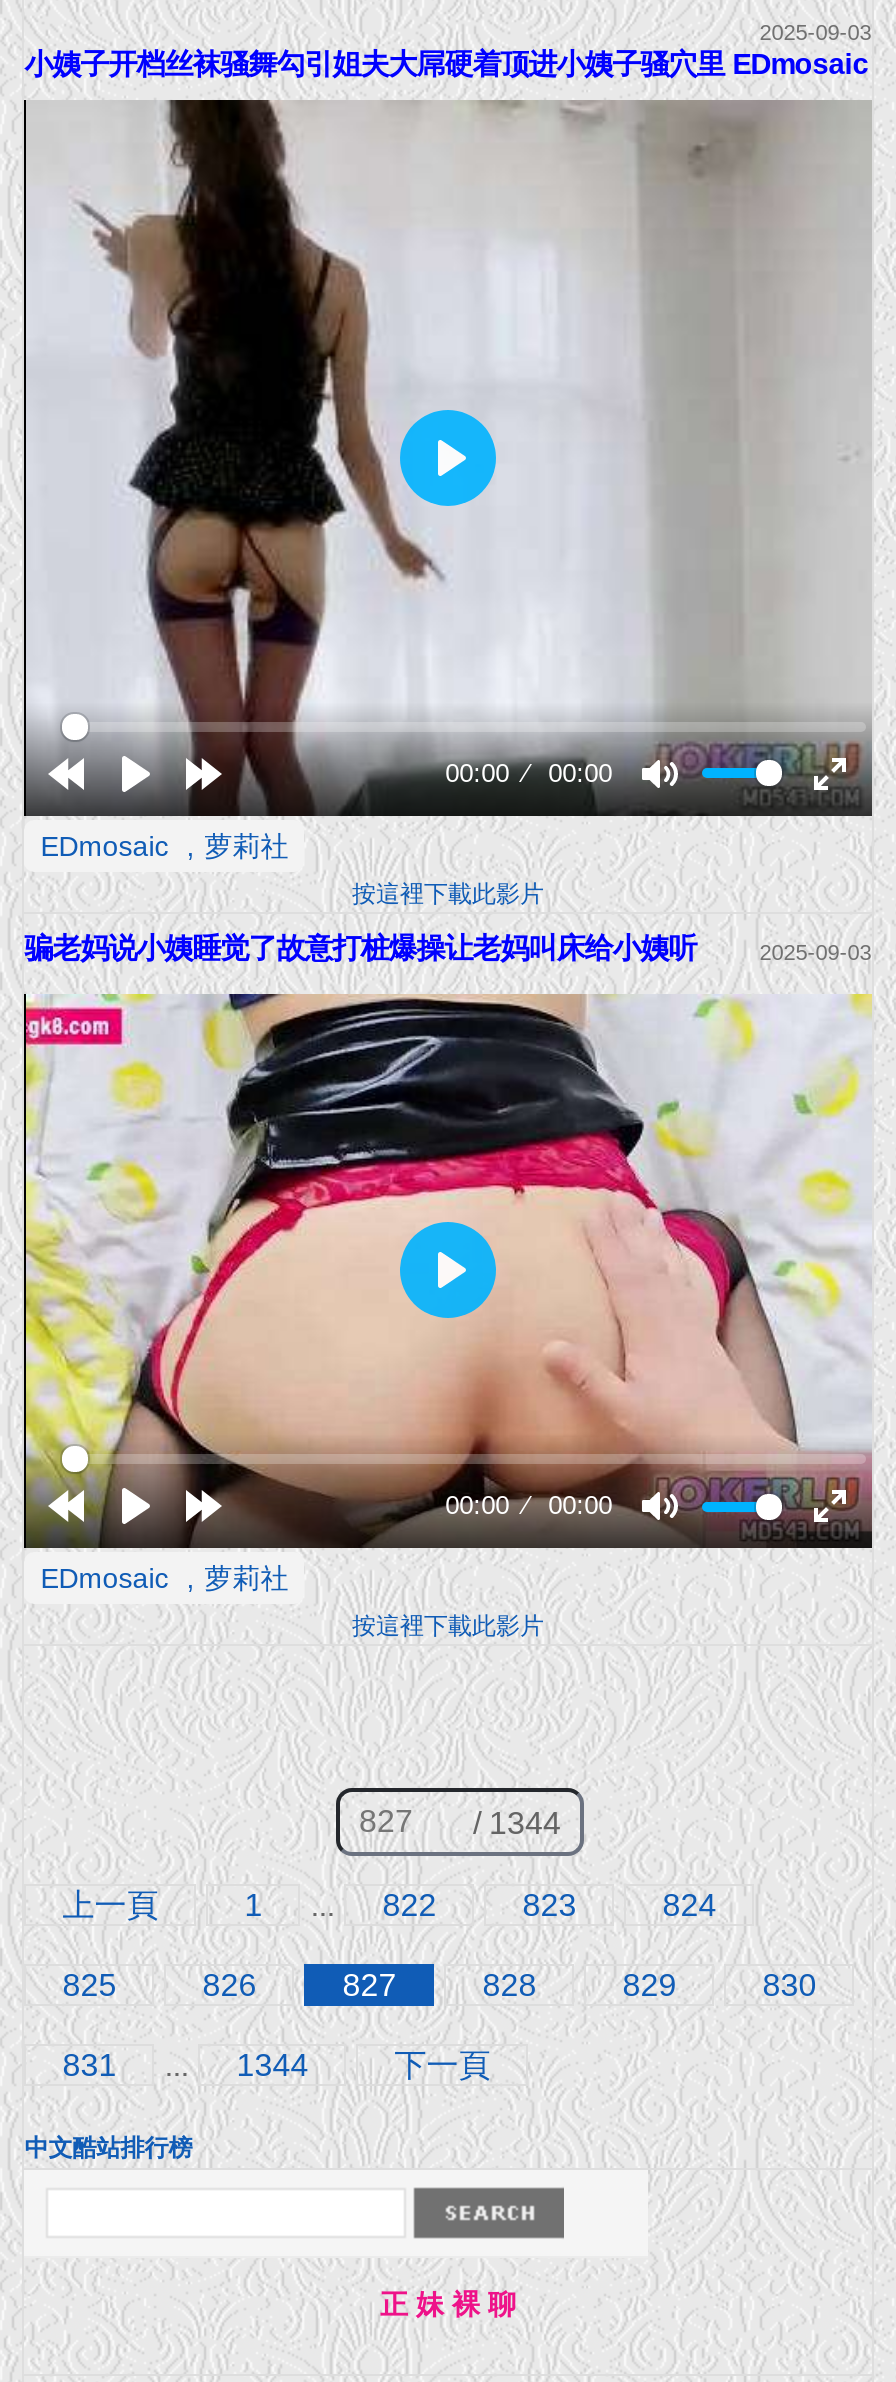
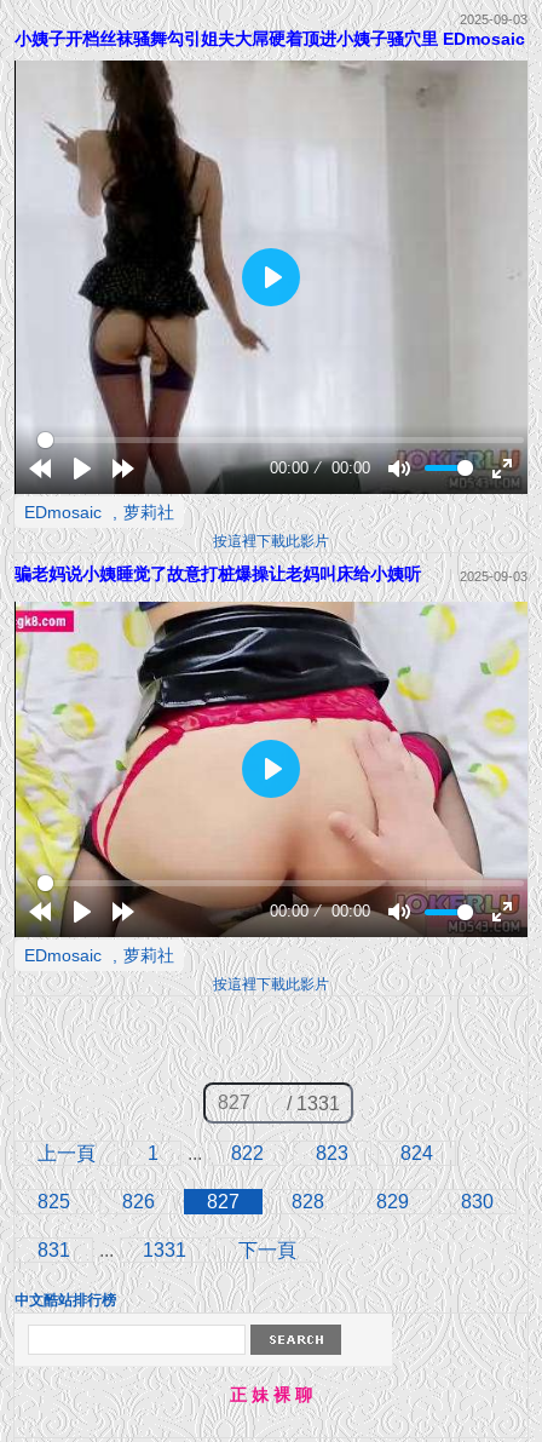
- / 1344
+ / 1331

- 1344
+ 1331
